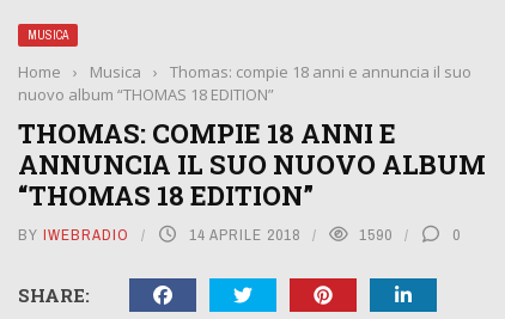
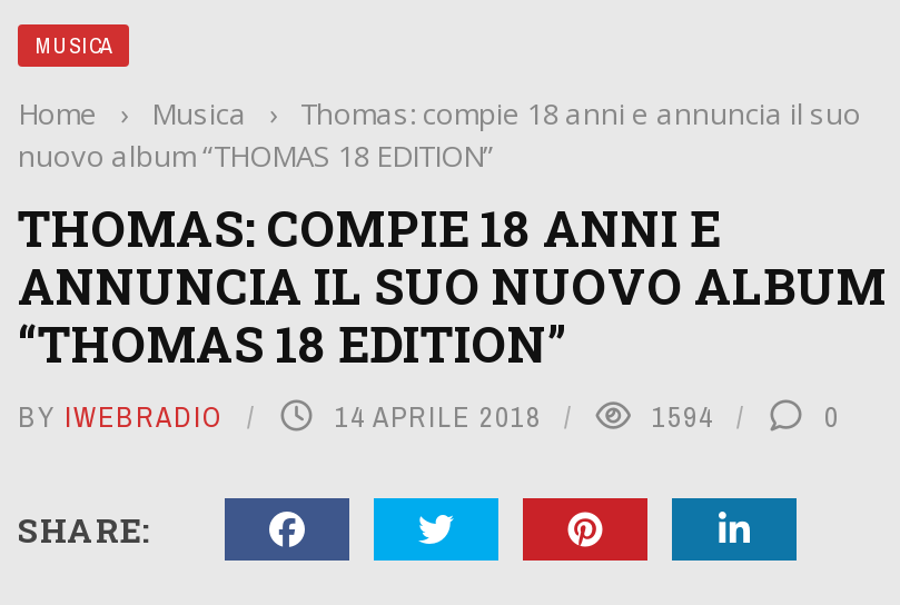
- 1590
+ 1594
